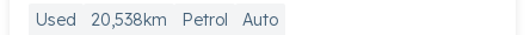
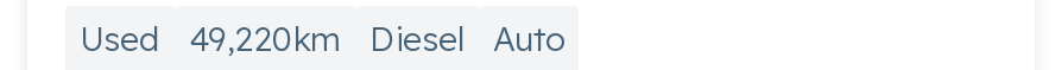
- 20,538km
- Petrol
+ 49,220km
+ Diesel
